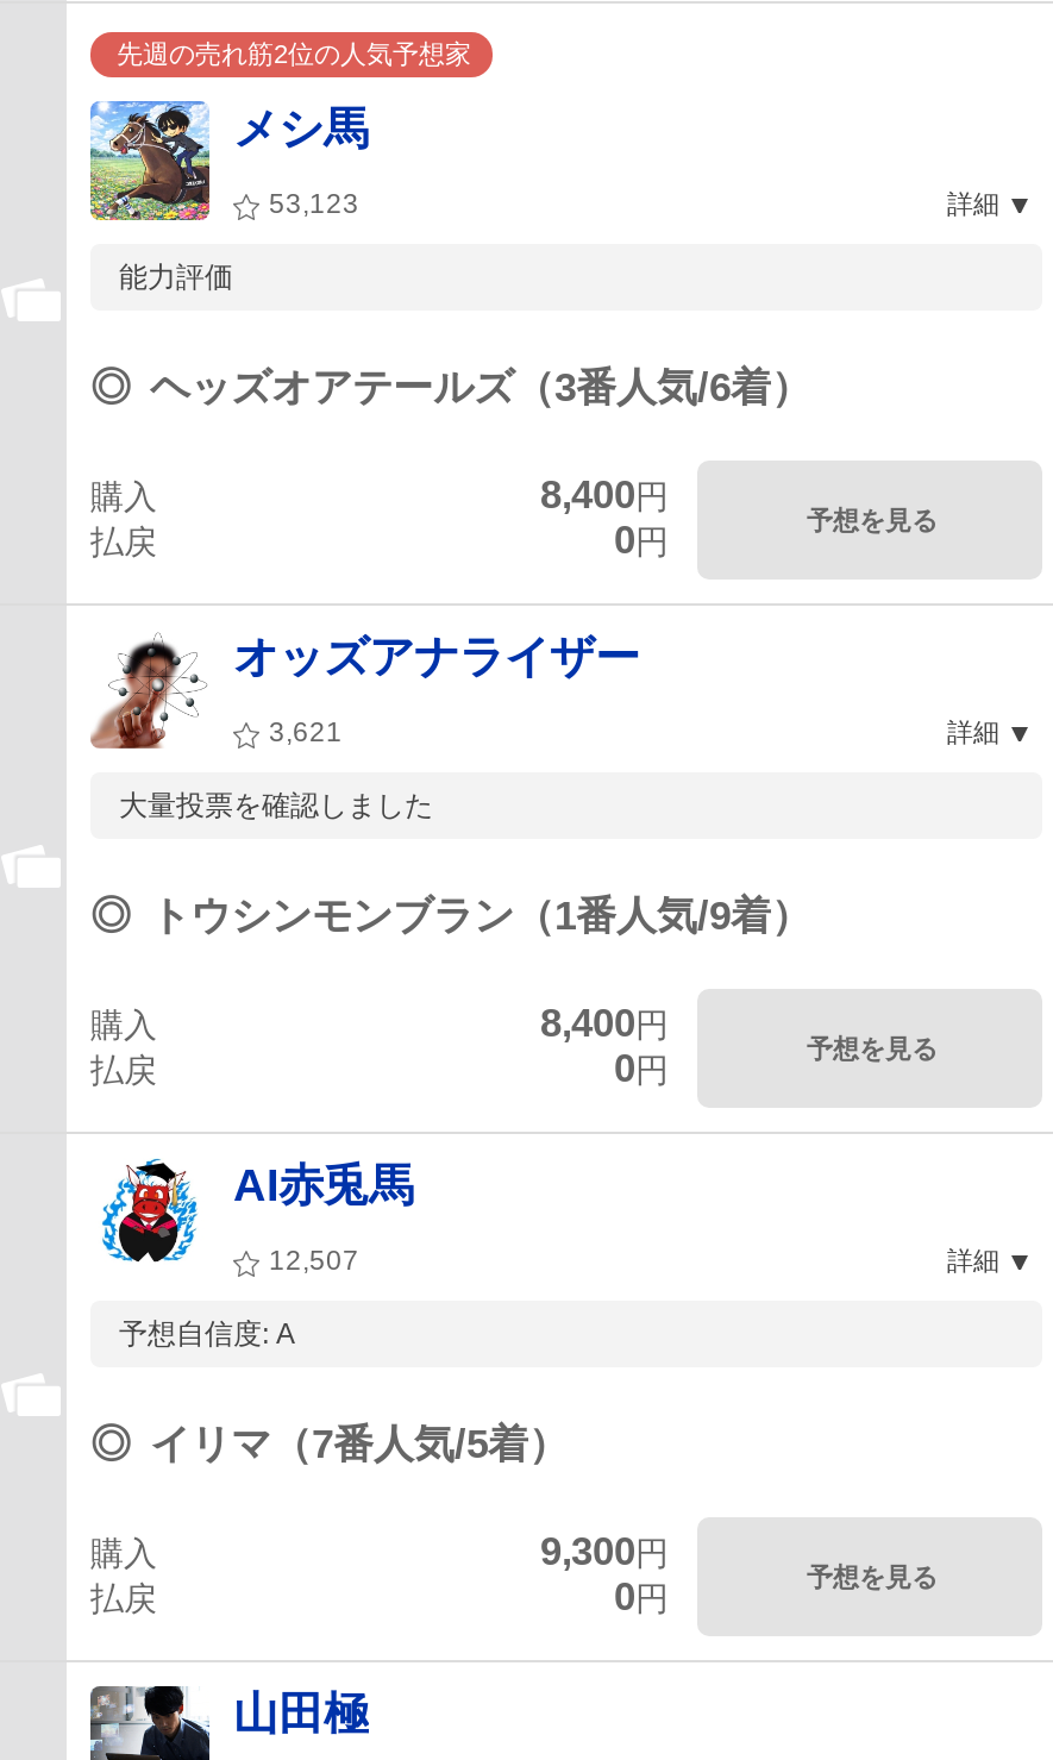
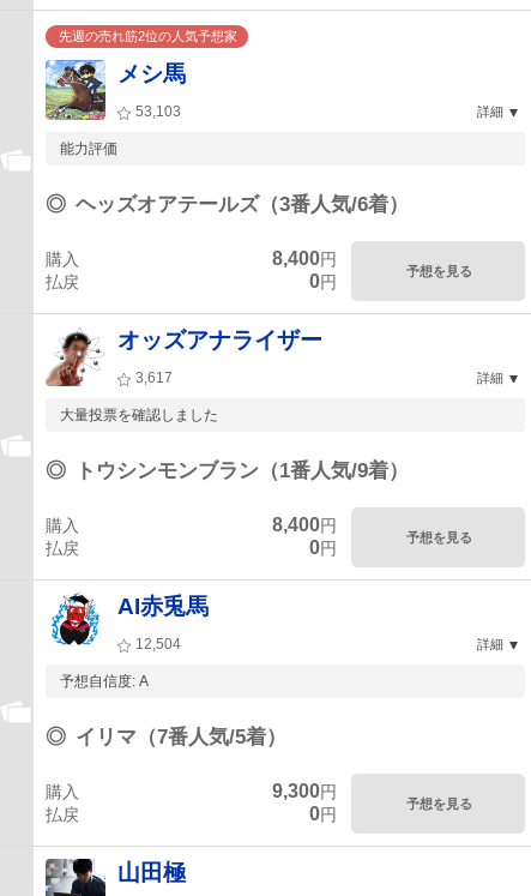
- 53,123
+ 53,103

- 3,621
+ 3,617

- 12,507
+ 12,504
